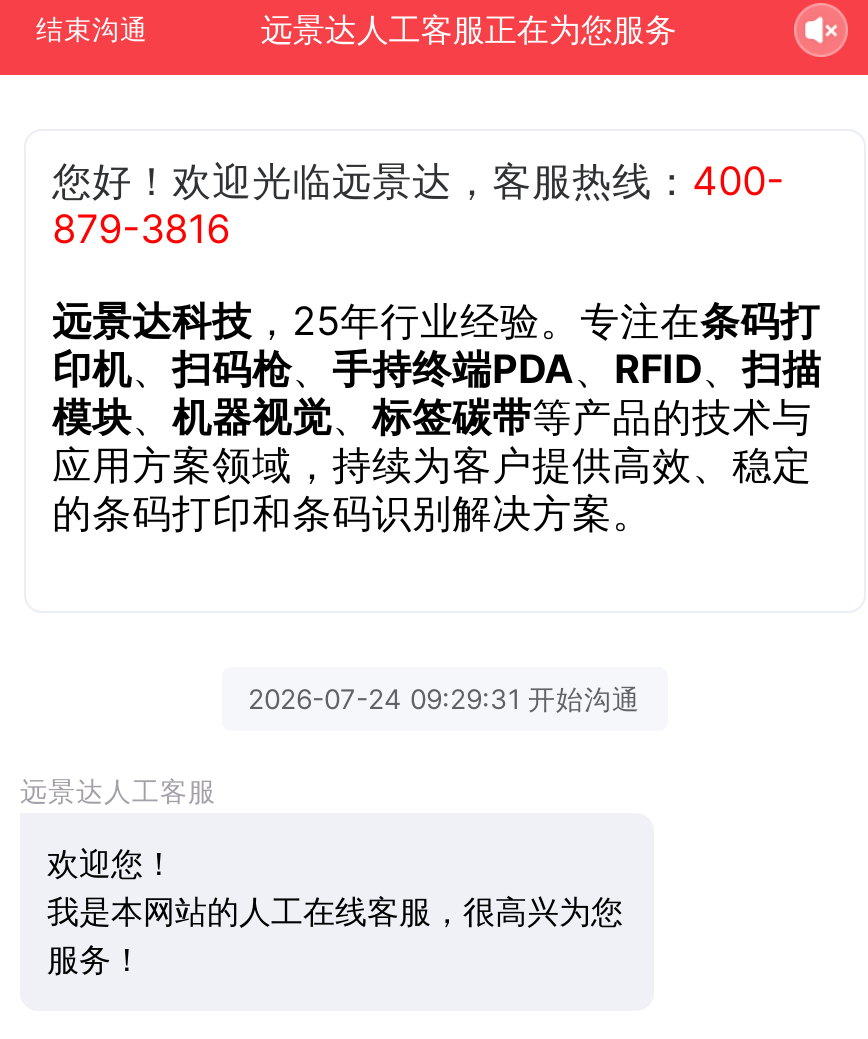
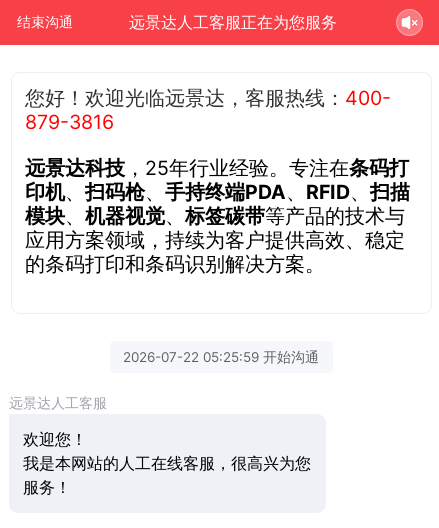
- 2026-07-24 09:29:31 开始沟通
+ 2026-07-22 05:25:59 开始沟通
